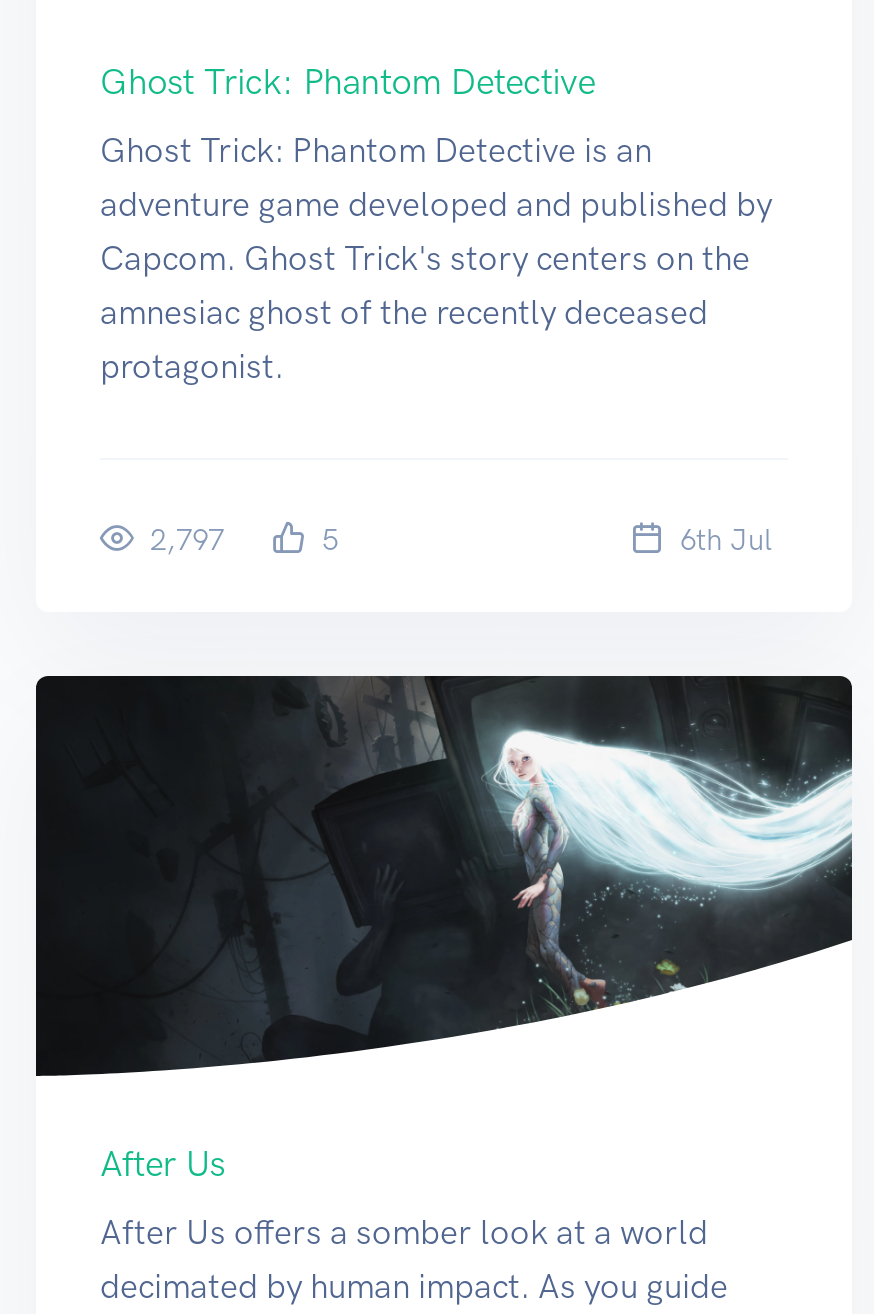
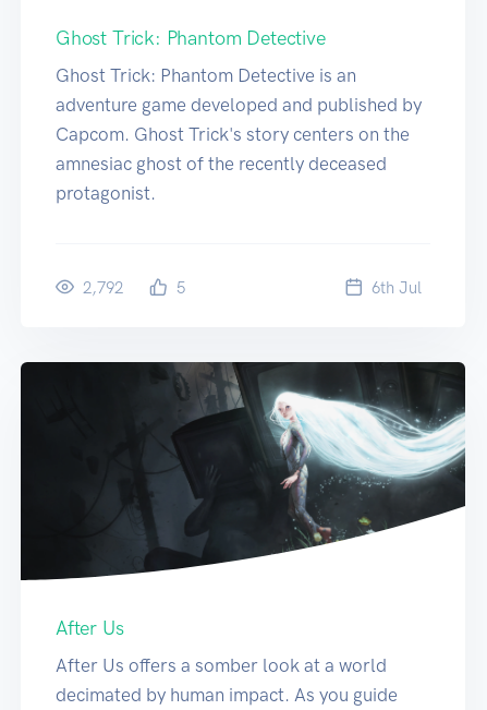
- 2,797
+ 2,792
